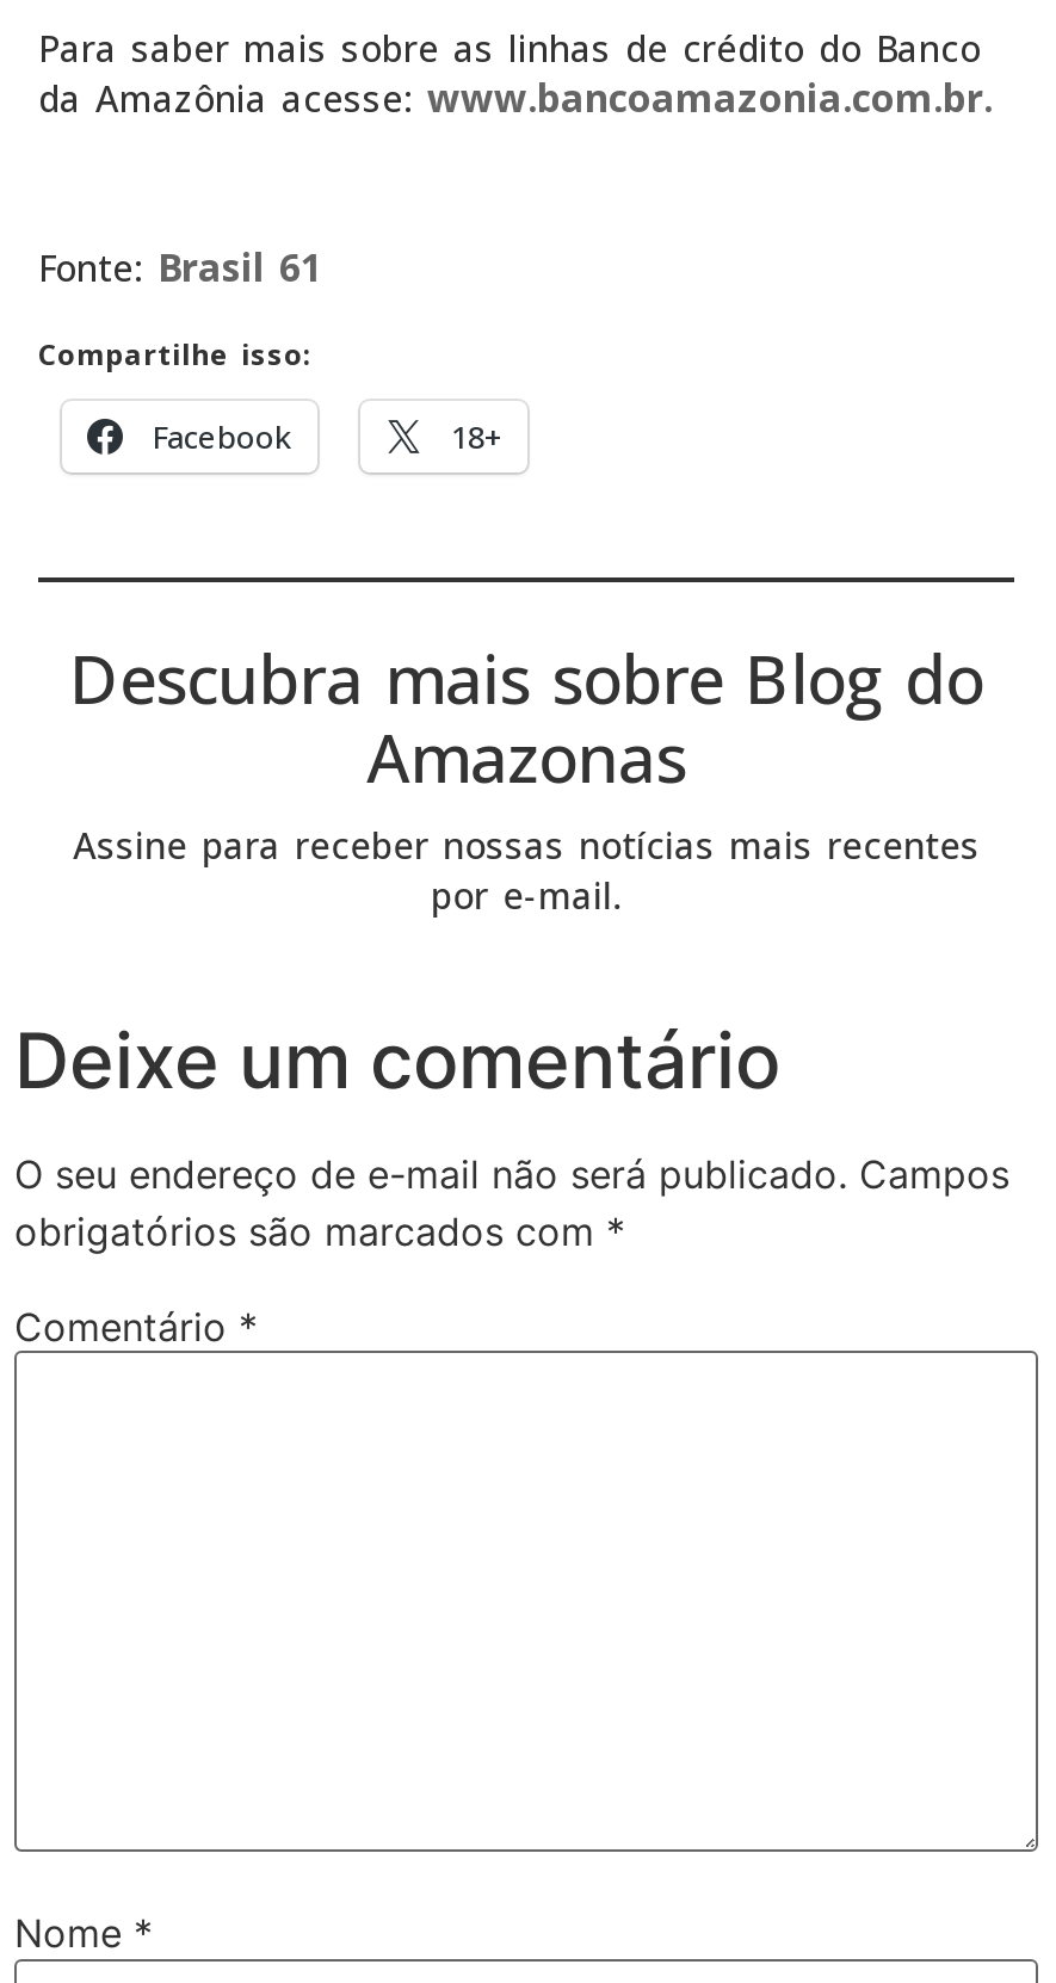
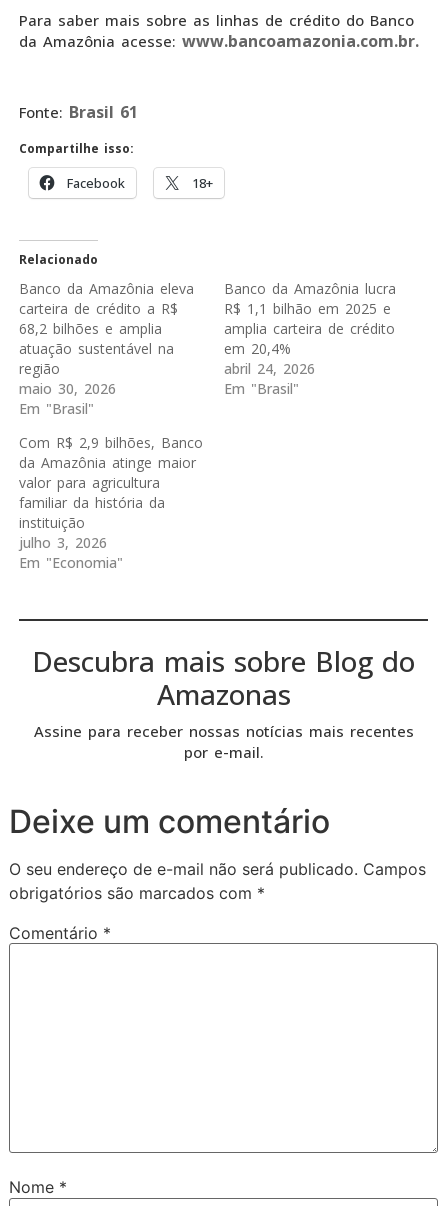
+ Relacionado
+ Banco da Amazônia eleva
+ carteira de crédito a R$
+ 68,2 bilhões e amplia
+ atuação sustentável na
+ região
+ maio 30, 2026
+ Em "Brasil"

+ Banco da Amazônia lucra
+ R$ 1,1 bilhão em 2025 e
+ amplia carteira de crédito
+ em 20,4%
+ abril 24, 2026
+ Em "Brasil"
+ Com R$ 2,9 bilhões, Banco
+ da Amazônia atinge maior
+ valor para agricultura
+ familiar da história da
+ instituição
+ julho 3, 2026
+ Em "Economia"
